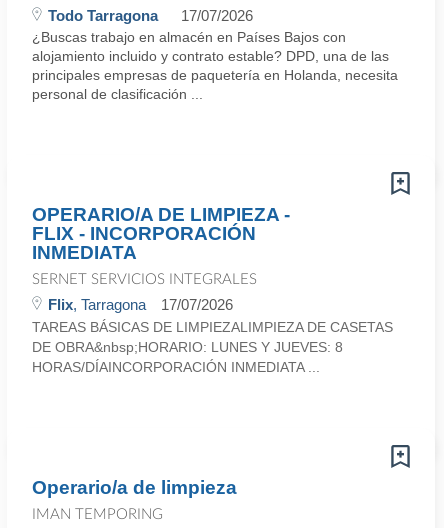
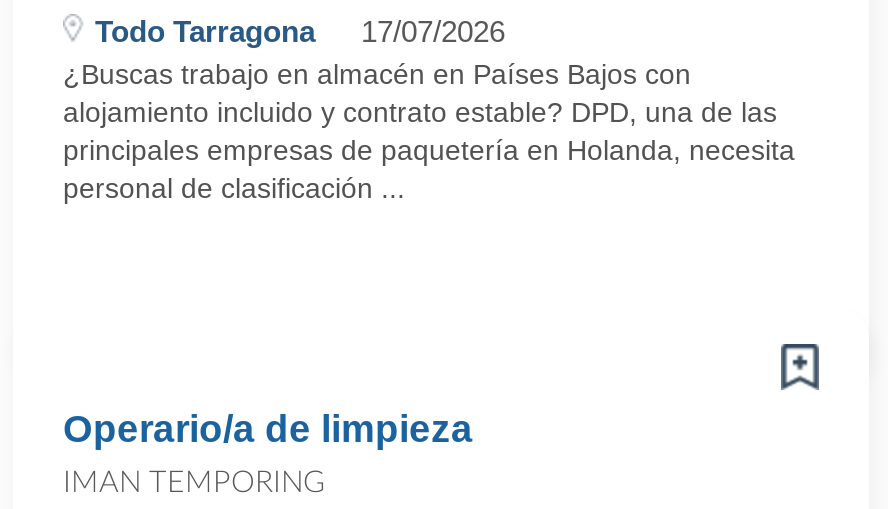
- OPERARIO/A DE LIMPIEZA -
- FLIX - INCORPORACIÓN
- INMEDIATA
- SERNET SERVICIOS INTEGRALES
- Flix, Tarragona
- 17/07/2026
- TAREAS BÁSICAS DE LIMPIEZALIMPIEZA DE CASETAS
- DE OBRA&nbsp;HORARIO: LUNES Y JUEVES: 8
- HORAS/DÍAINCORPORACIÓN INMEDIATA ...
